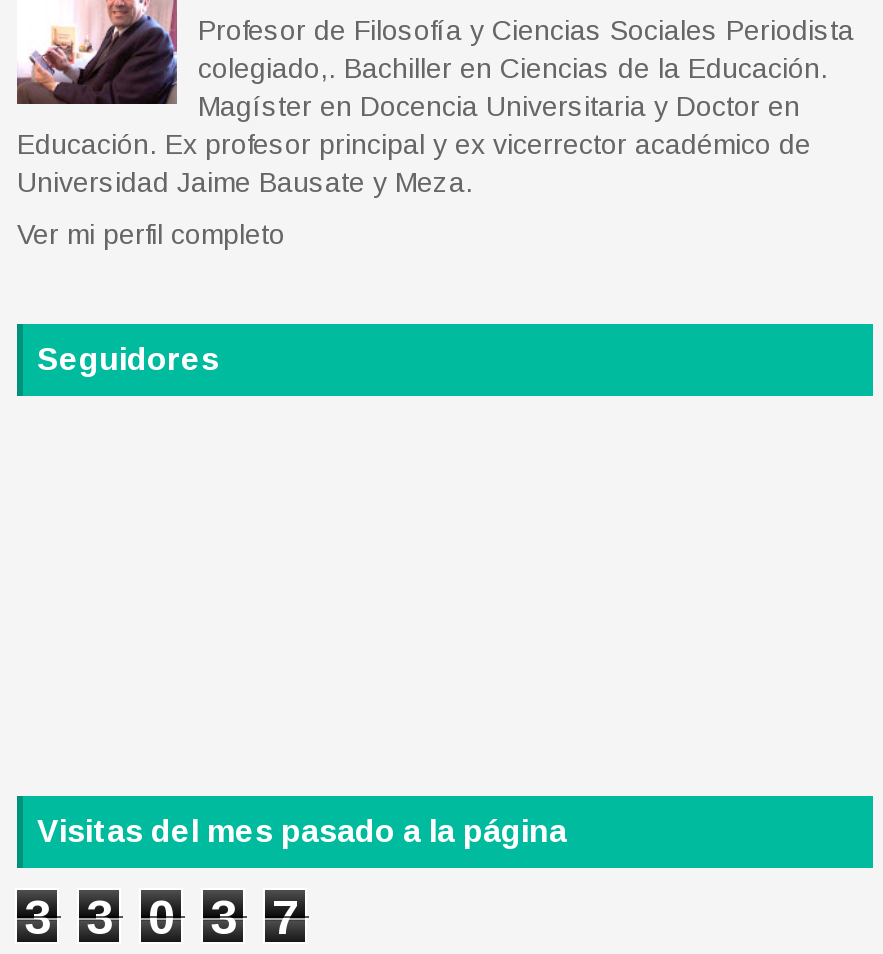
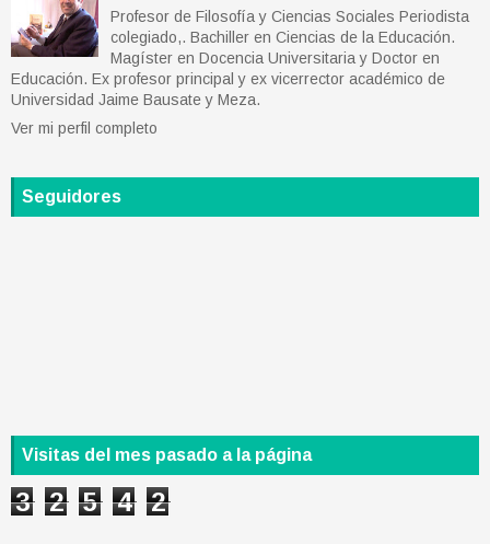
- 3
+ 2

- 0
+ 5

- 3
+ 4

- 7
+ 2
